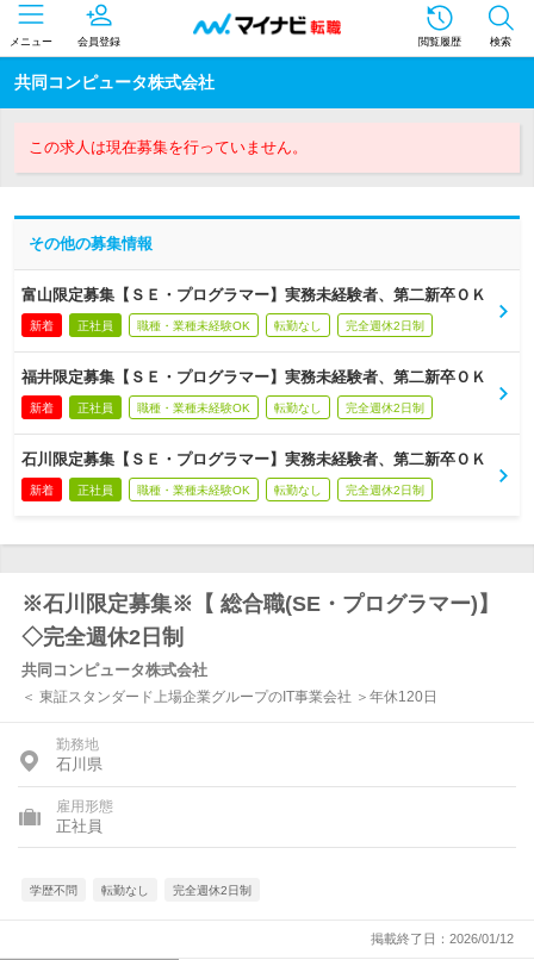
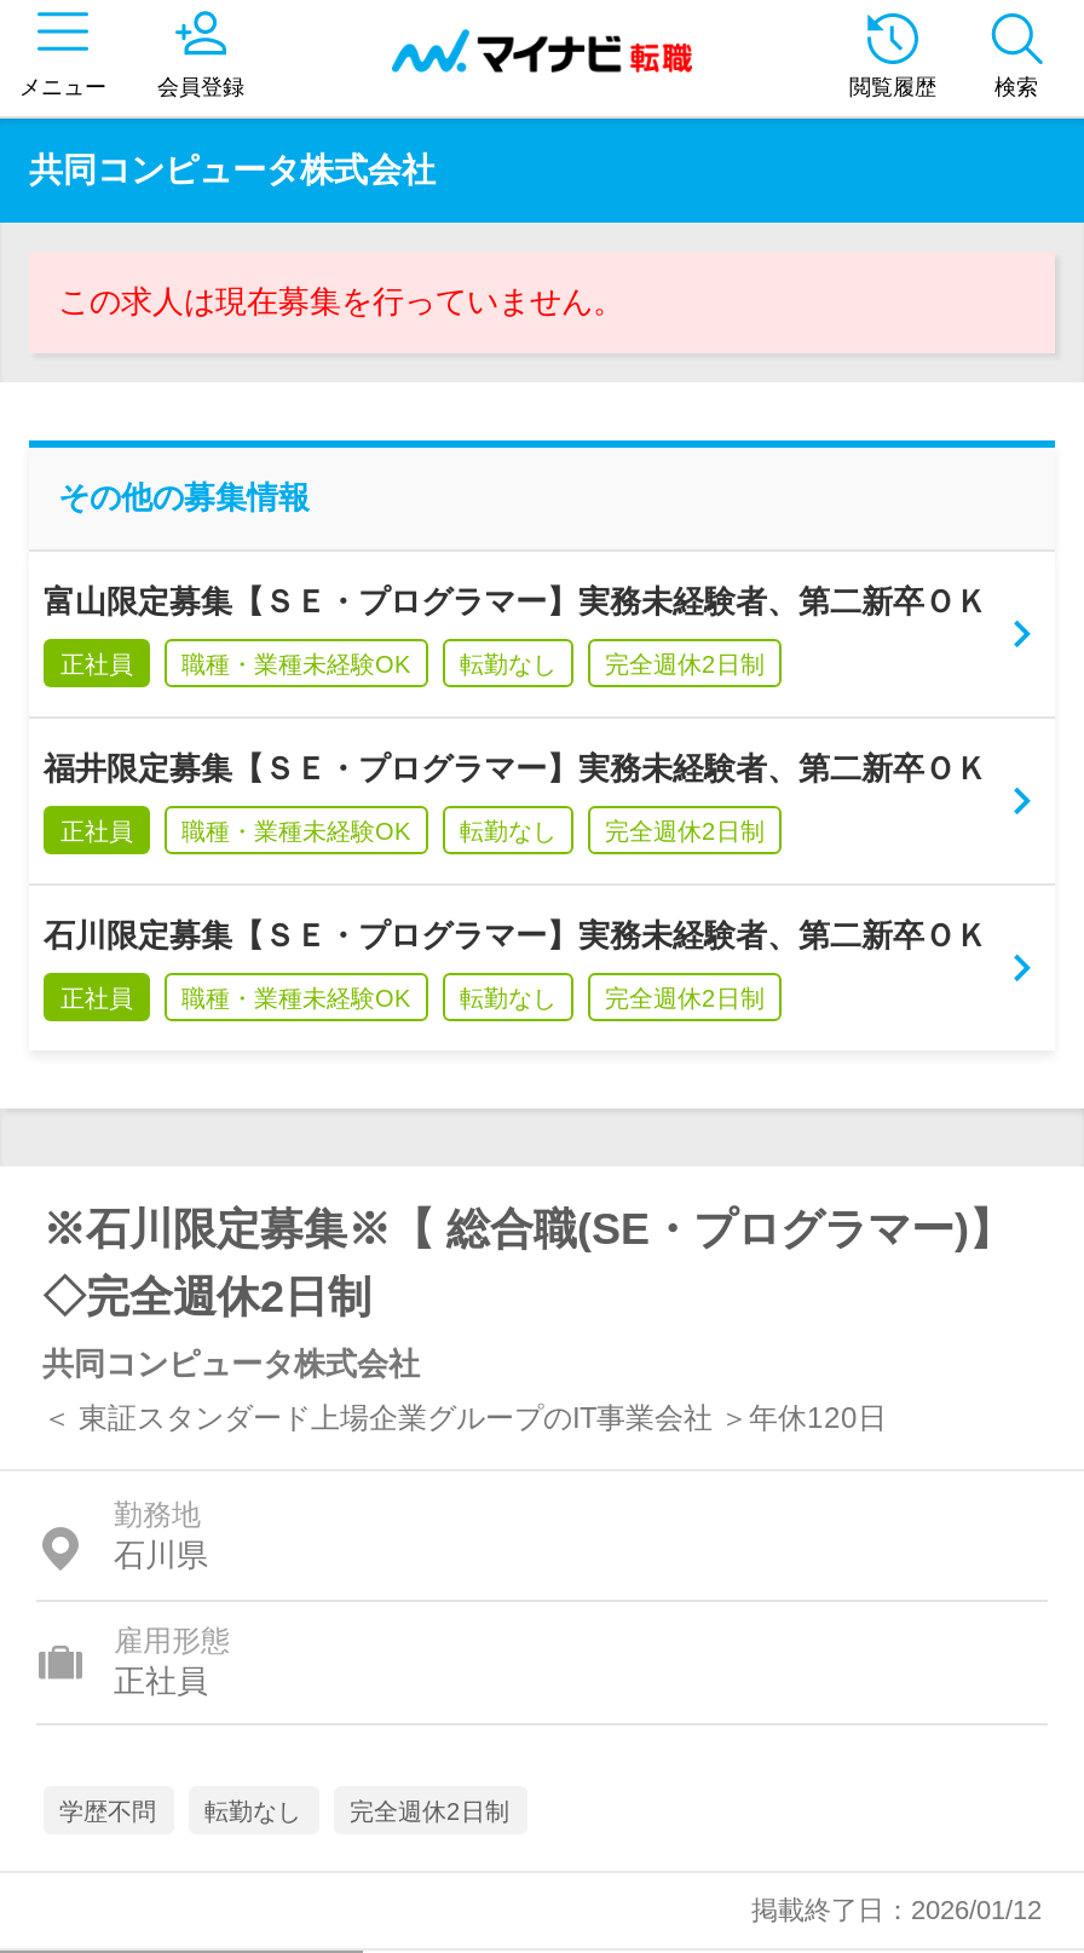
- 新着

- 新着

- 新着
